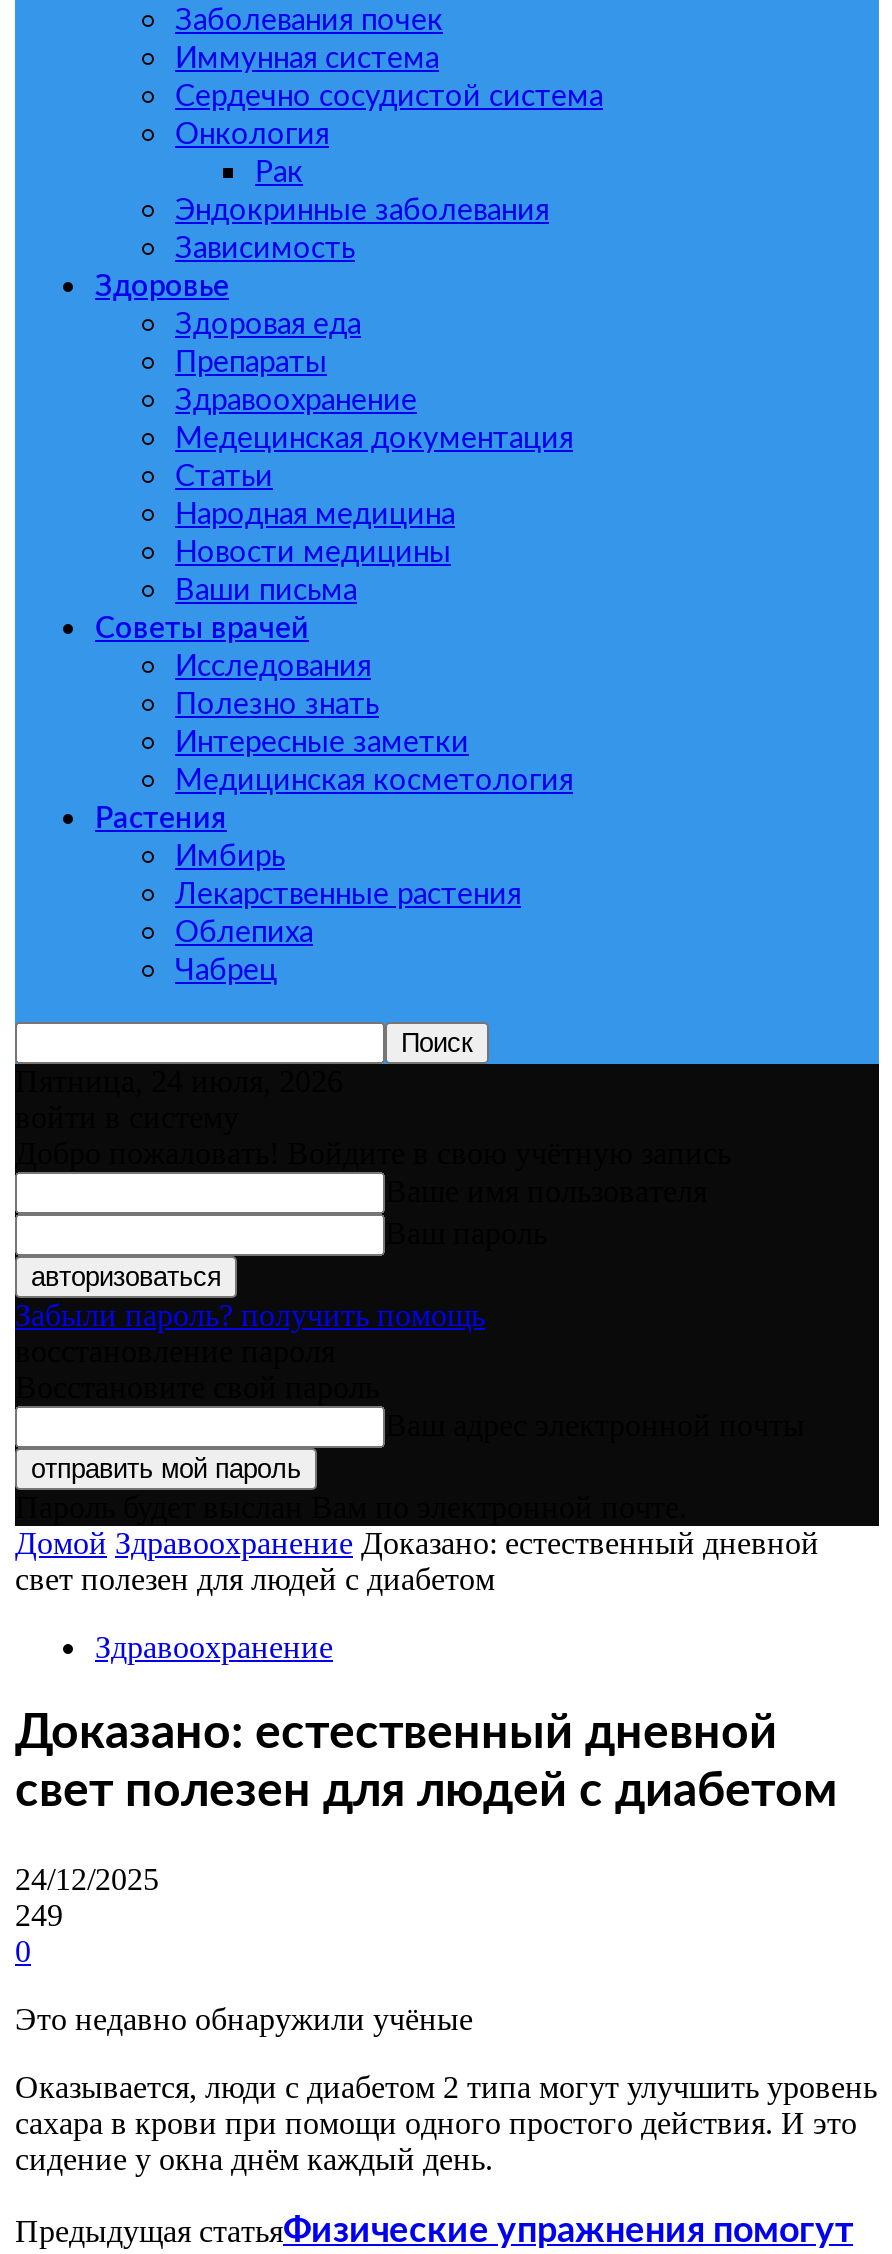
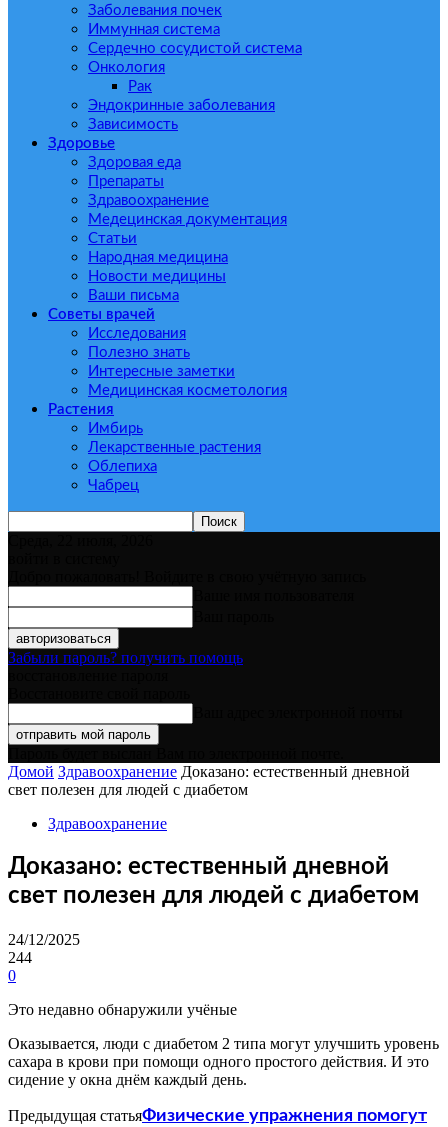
- Пятница, 24 июля, 2026
+ Среда, 22 июля, 2026

- 249
+ 244
